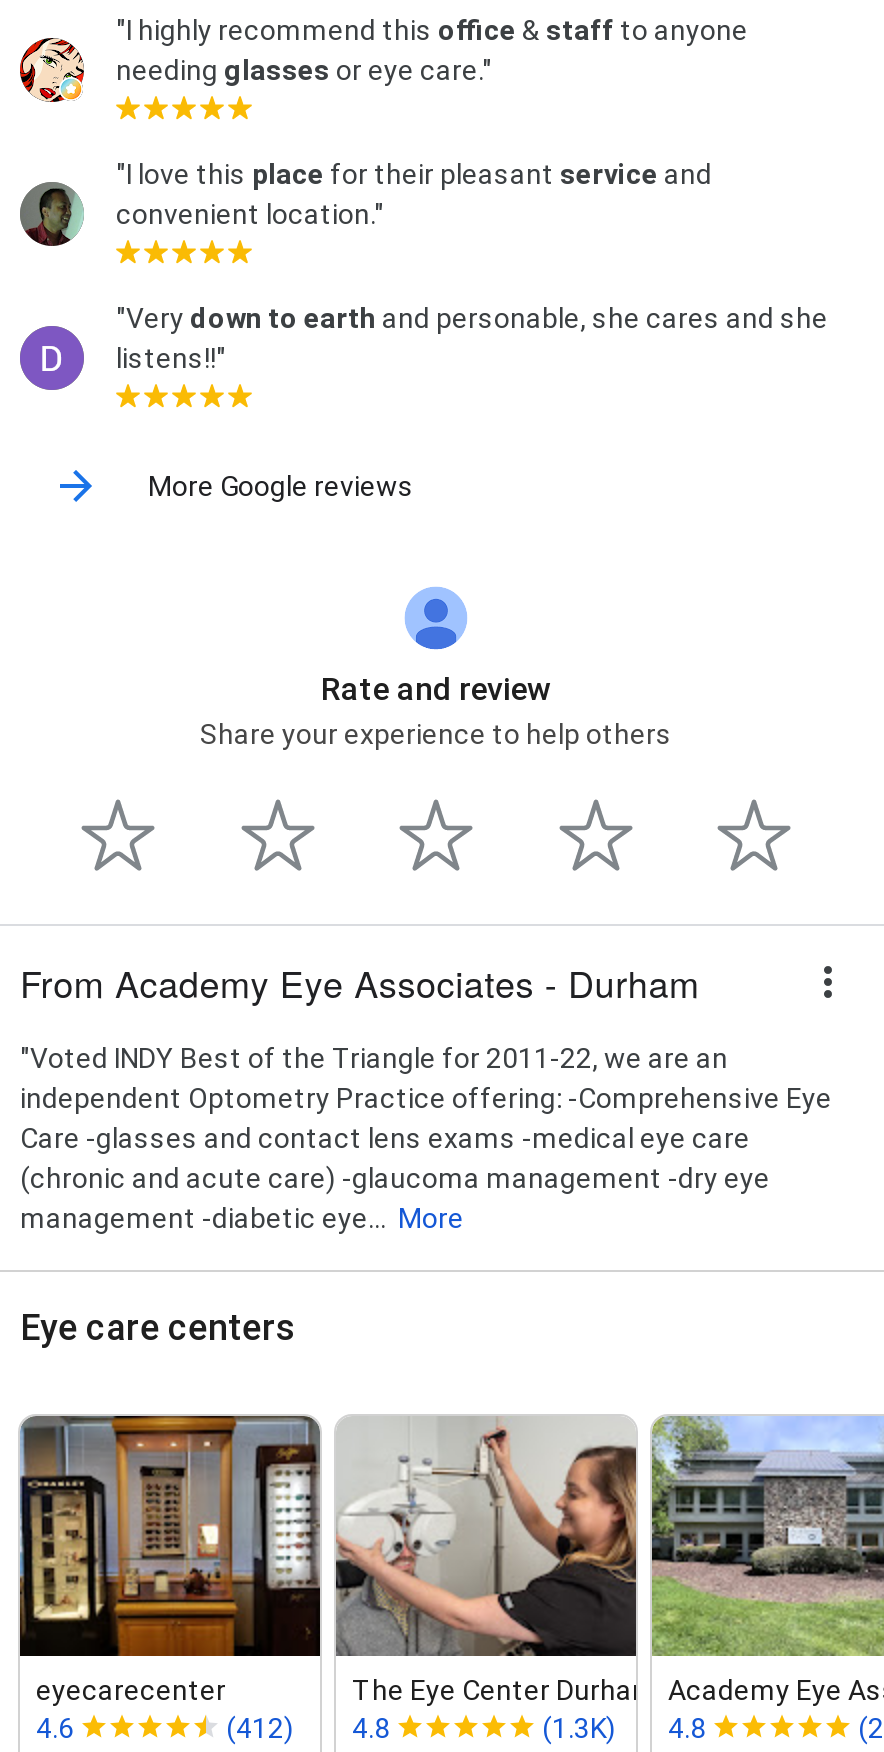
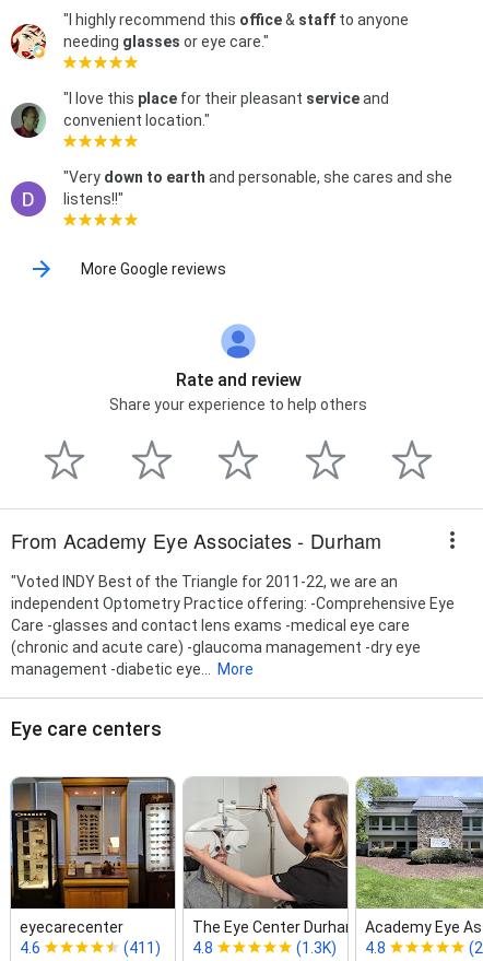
- (412) 4.8
+ (411) 4.8
